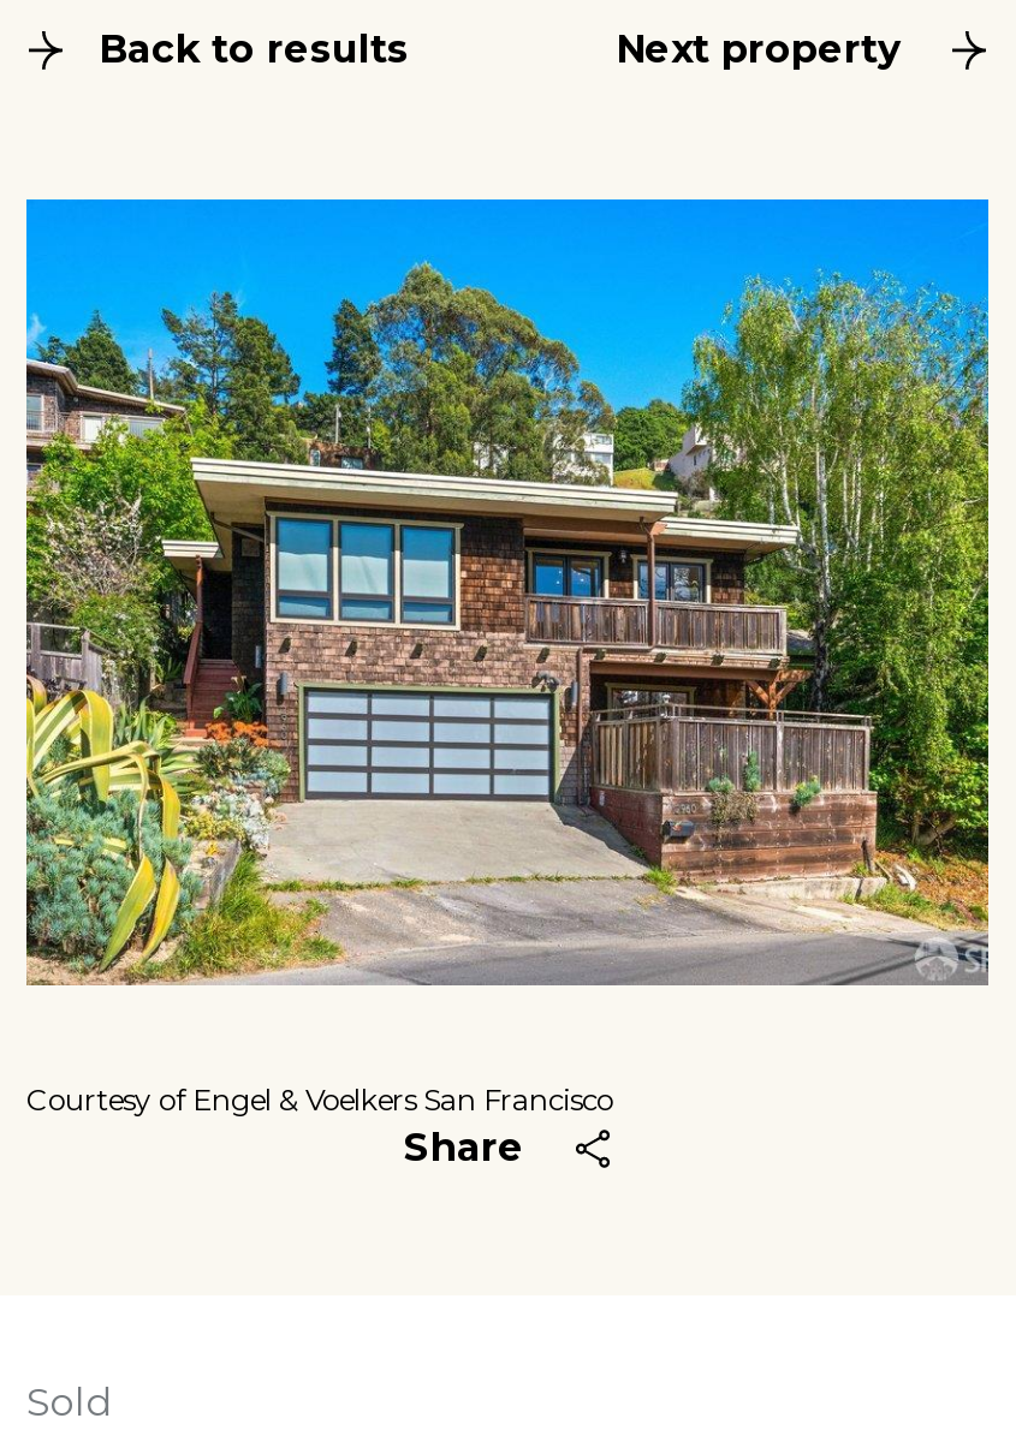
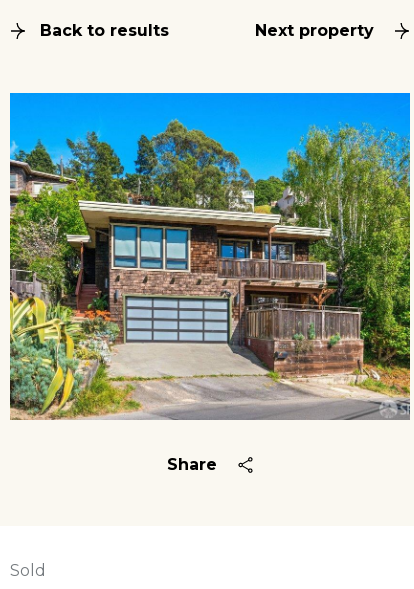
- Courtesy of Engel & Voelkers San Francisco
